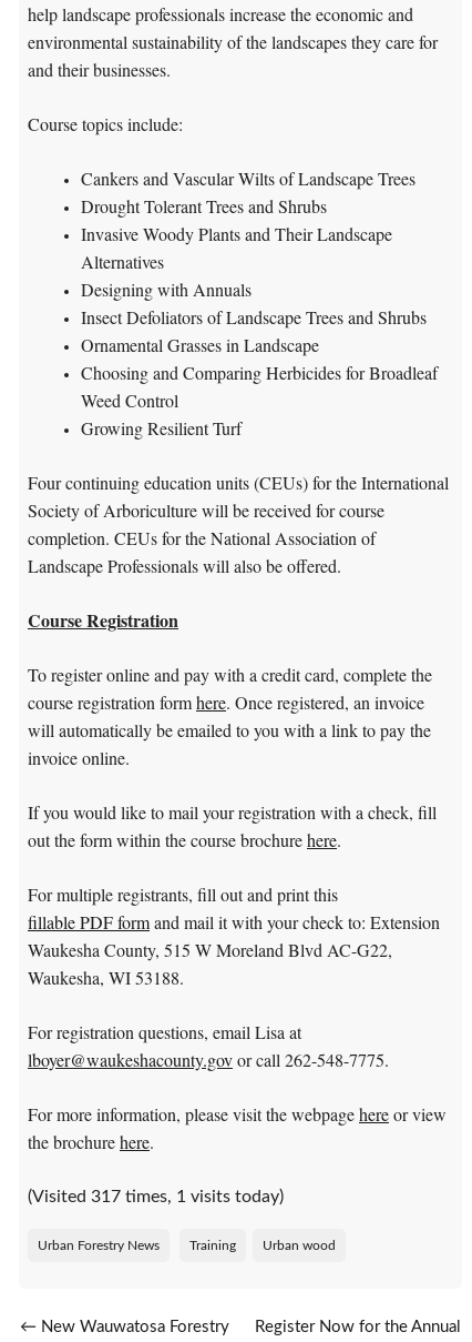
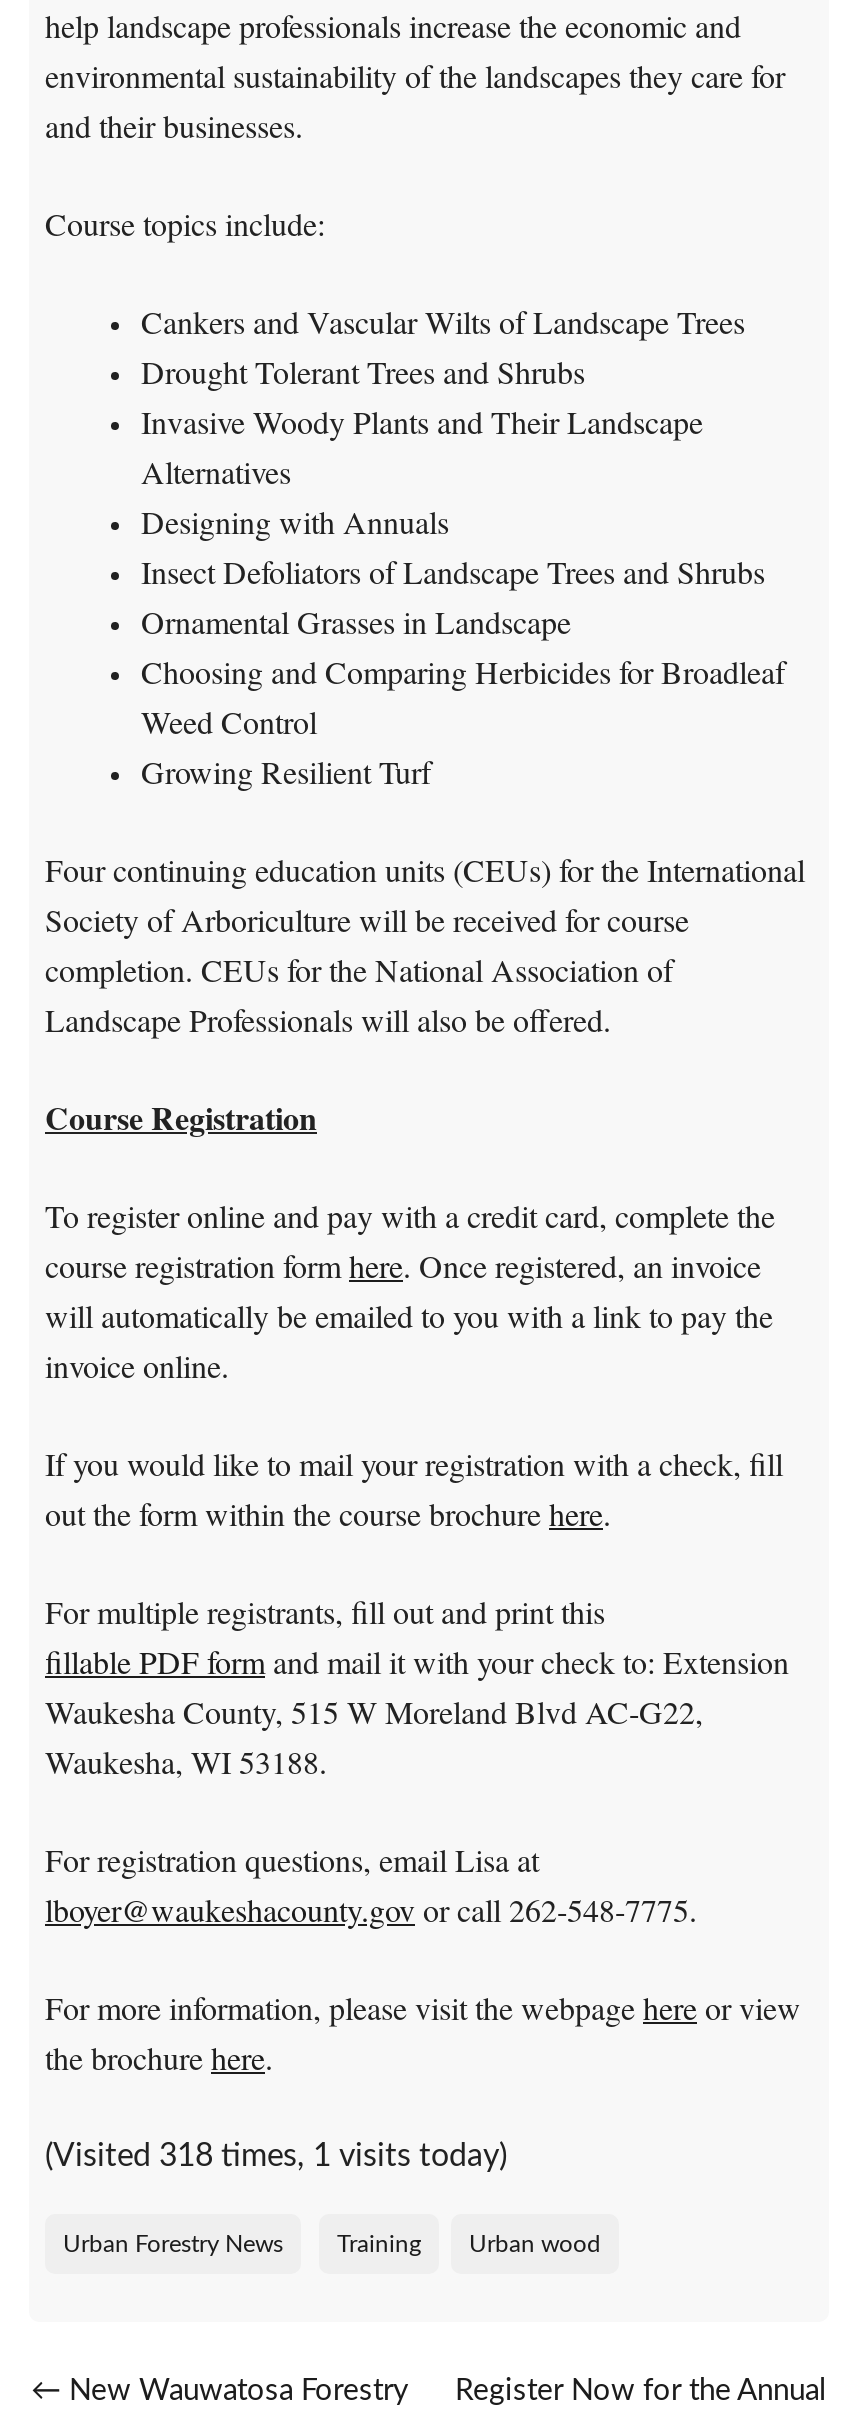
- (Visited 317 times, 1 visits today)
+ (Visited 318 times, 1 visits today)
